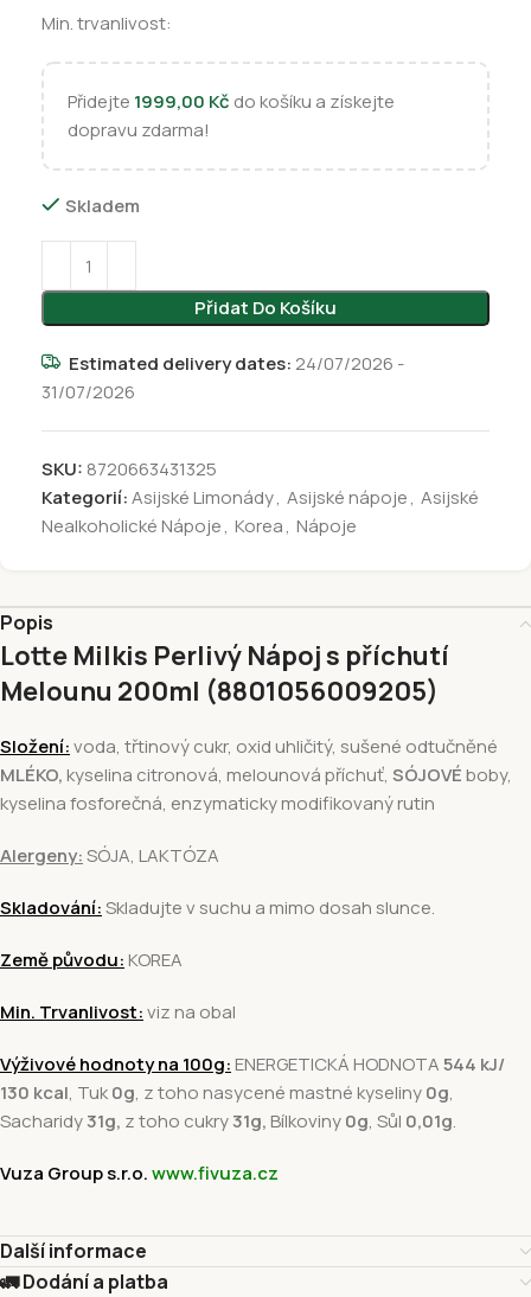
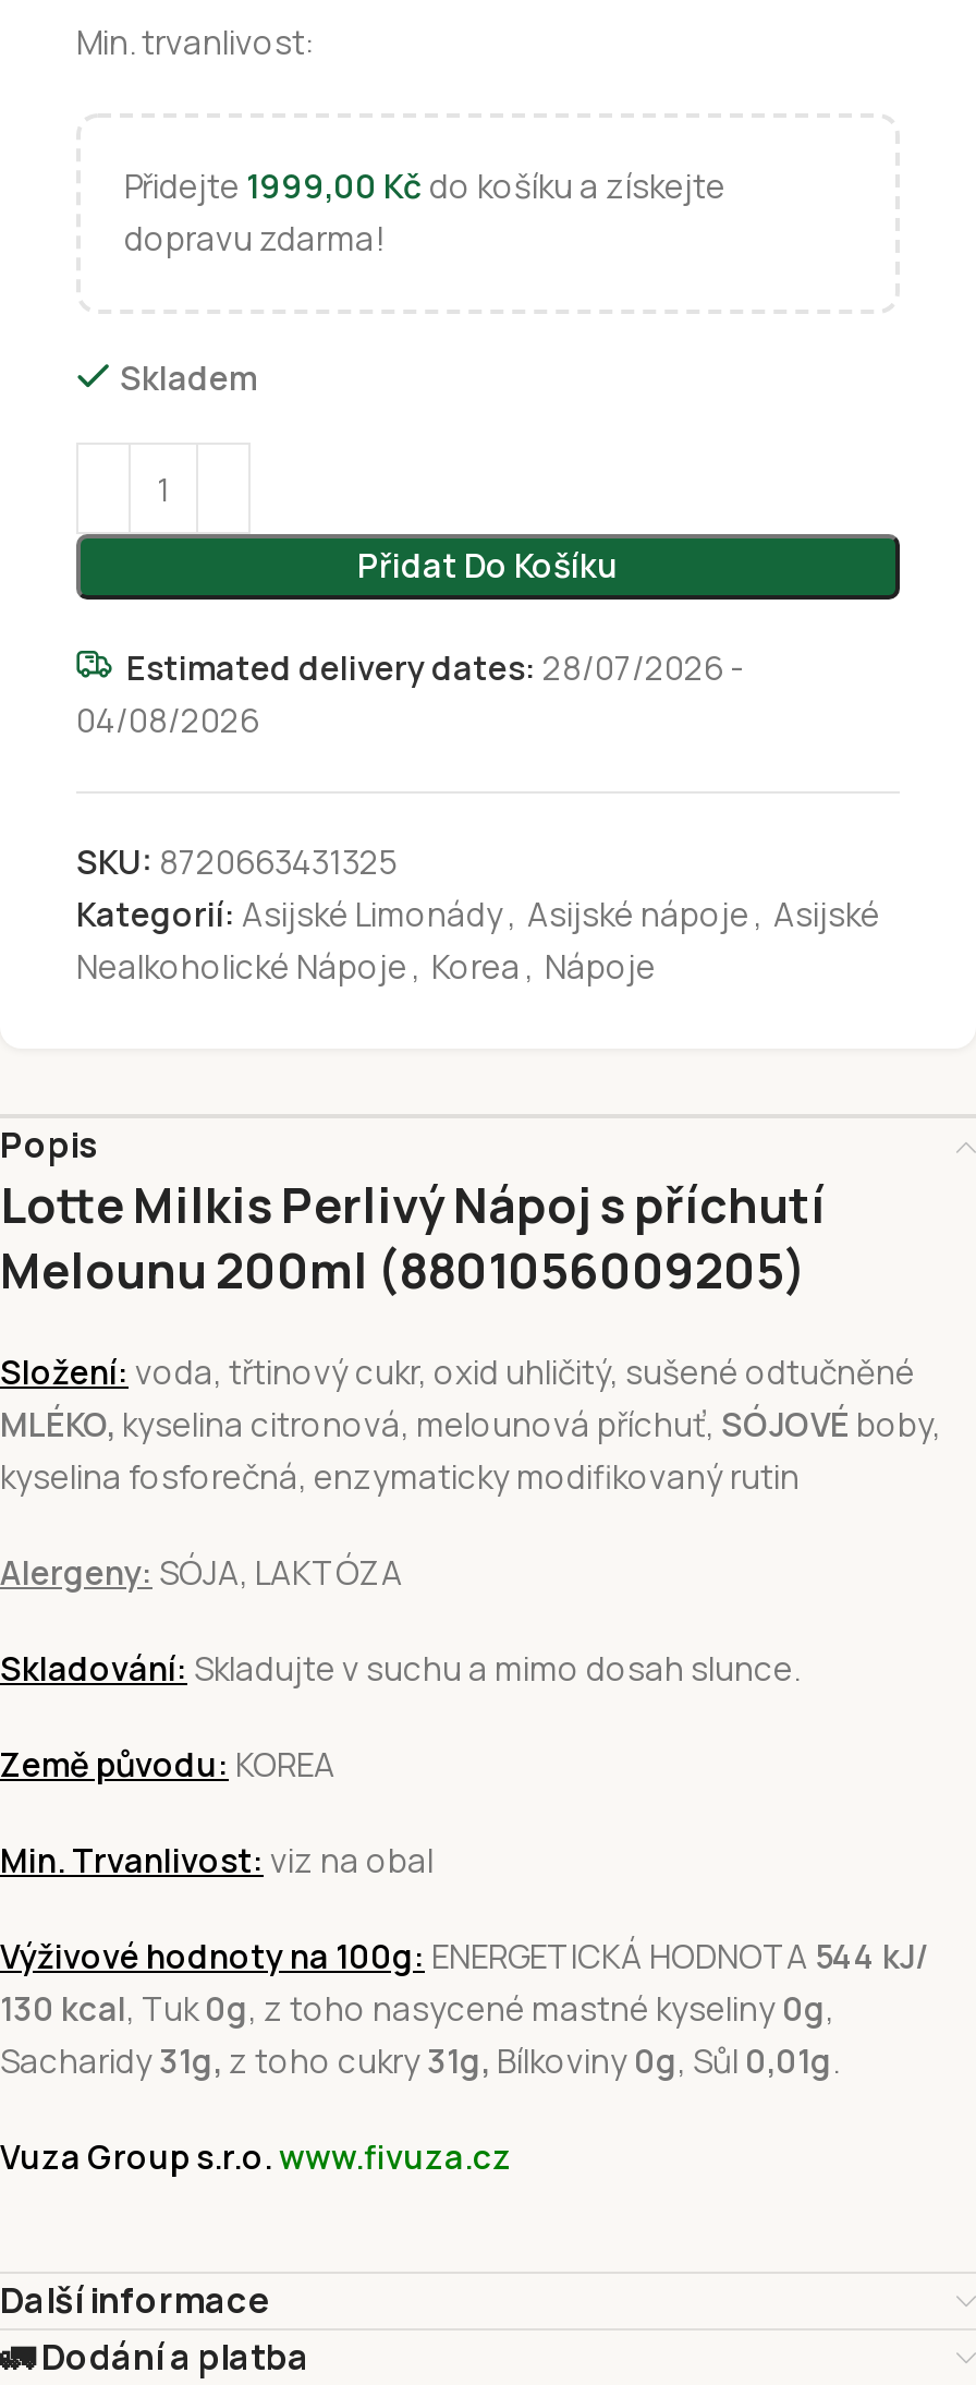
- Estimated delivery dates: 24/07/2026 -
+ Estimated delivery dates: 28/07/2026 -

- 31/07/2026
+ 04/08/2026
